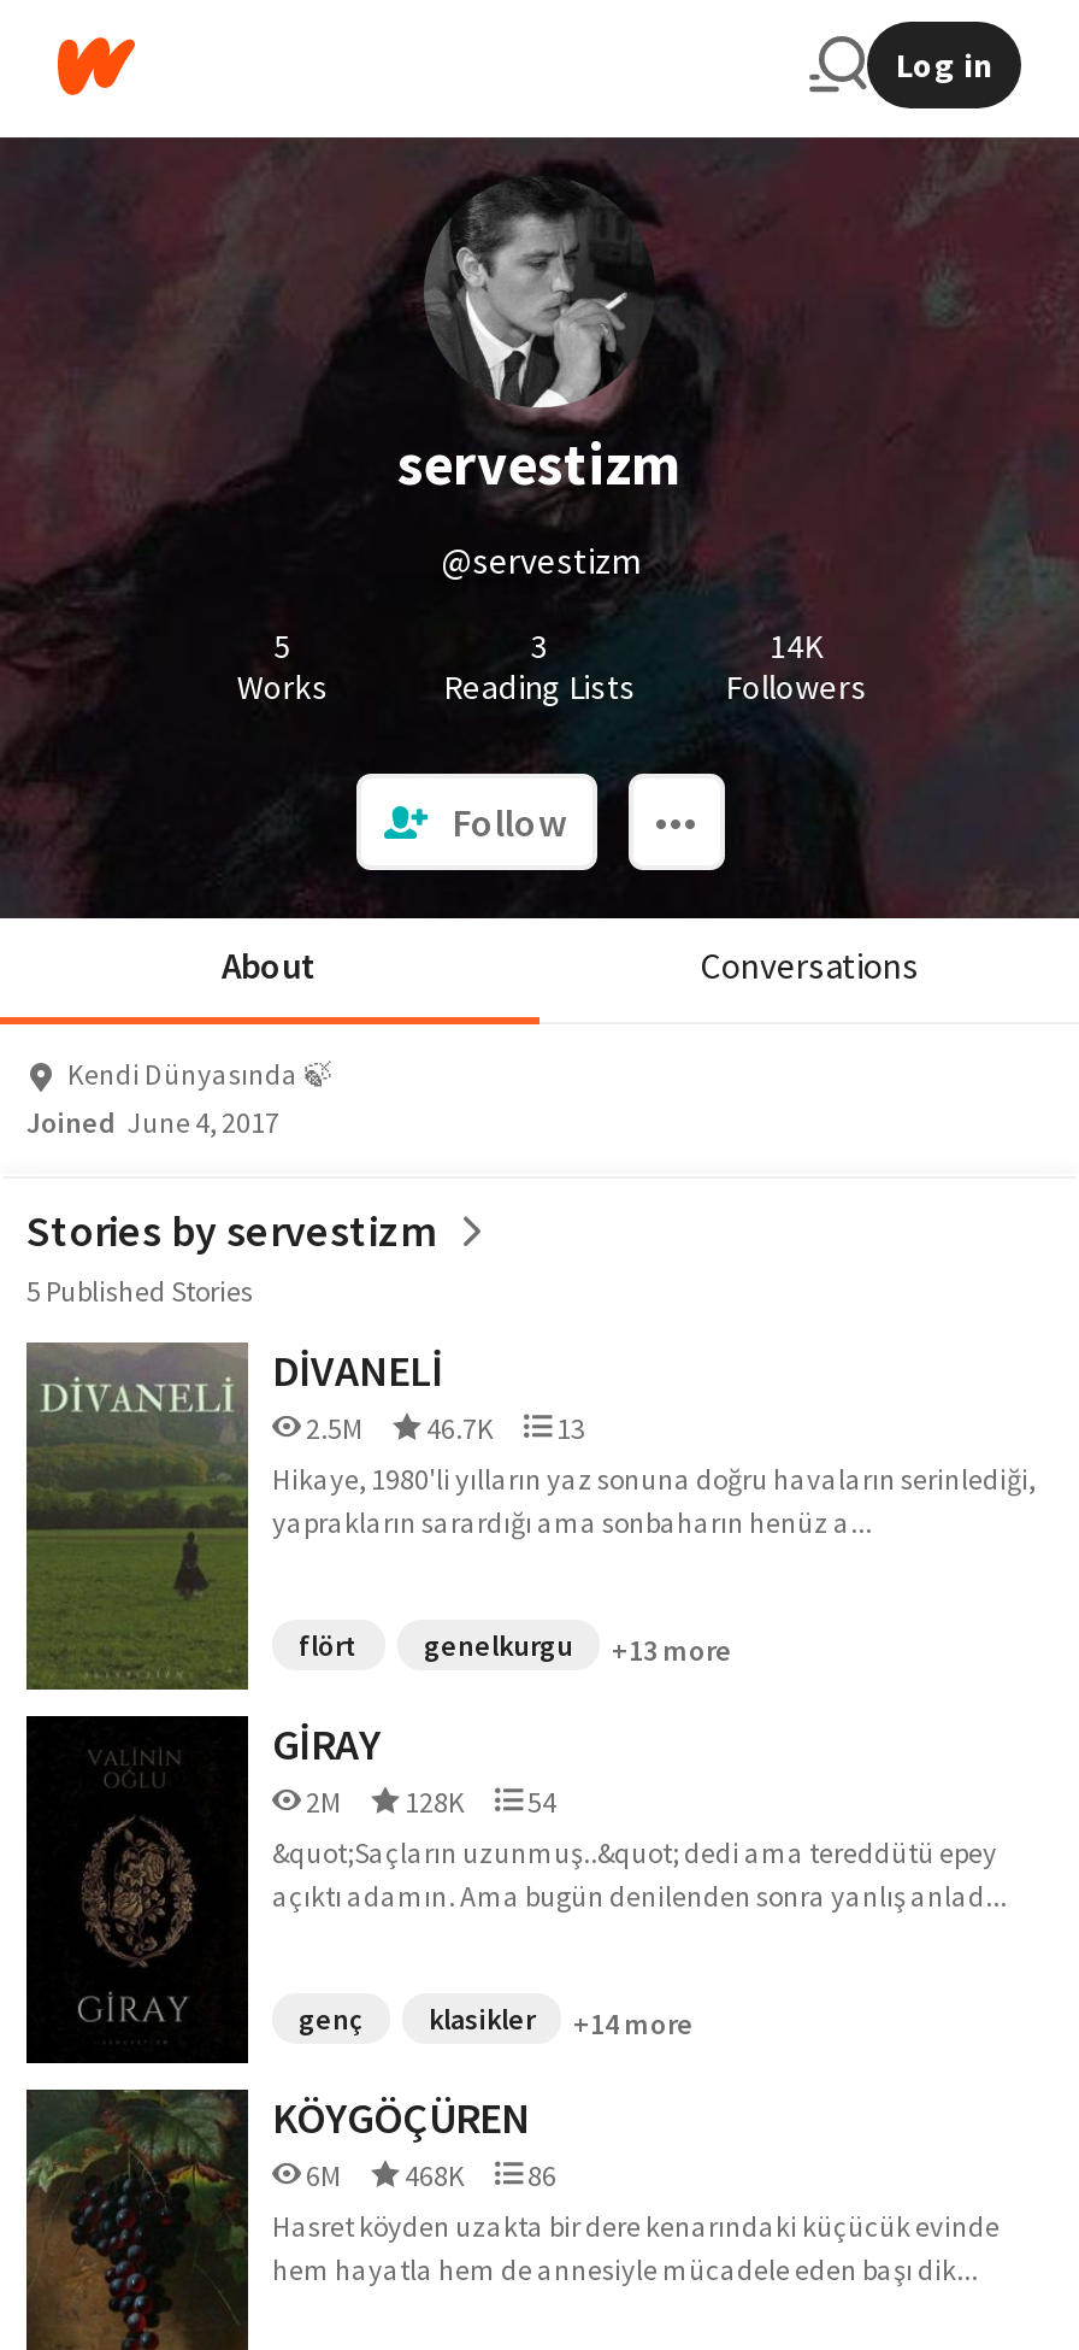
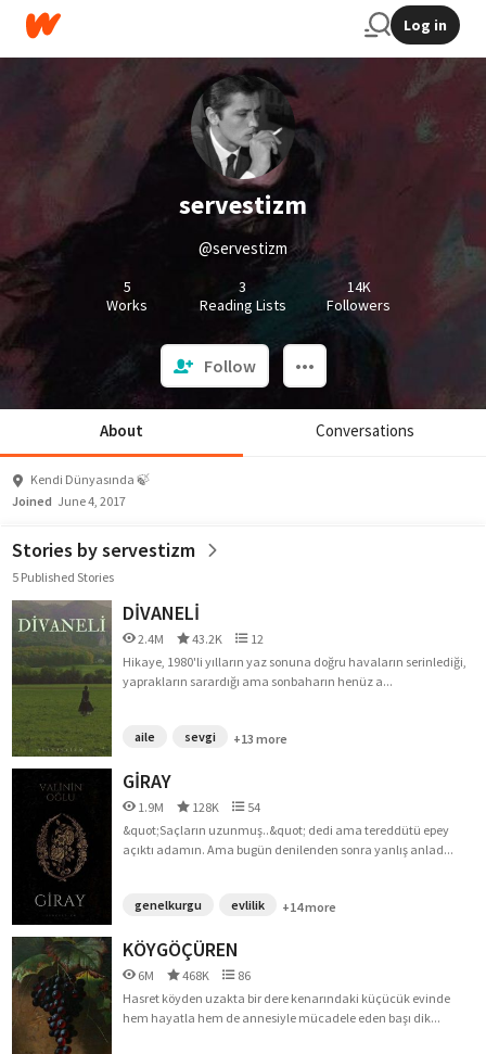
- 2.5M
- 46.7K
- 13
+ 2.4M
+ 43.2K
+ 12

- flört
- genelkurgu
+ aile
+ sevgi

- 2M 128K 54
+ 1.9M 128K 54

- genç
- klasikler
+ genelkurgu
+ evlilik
